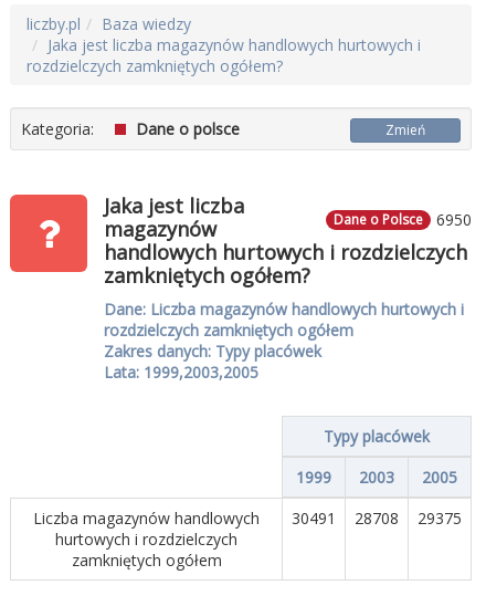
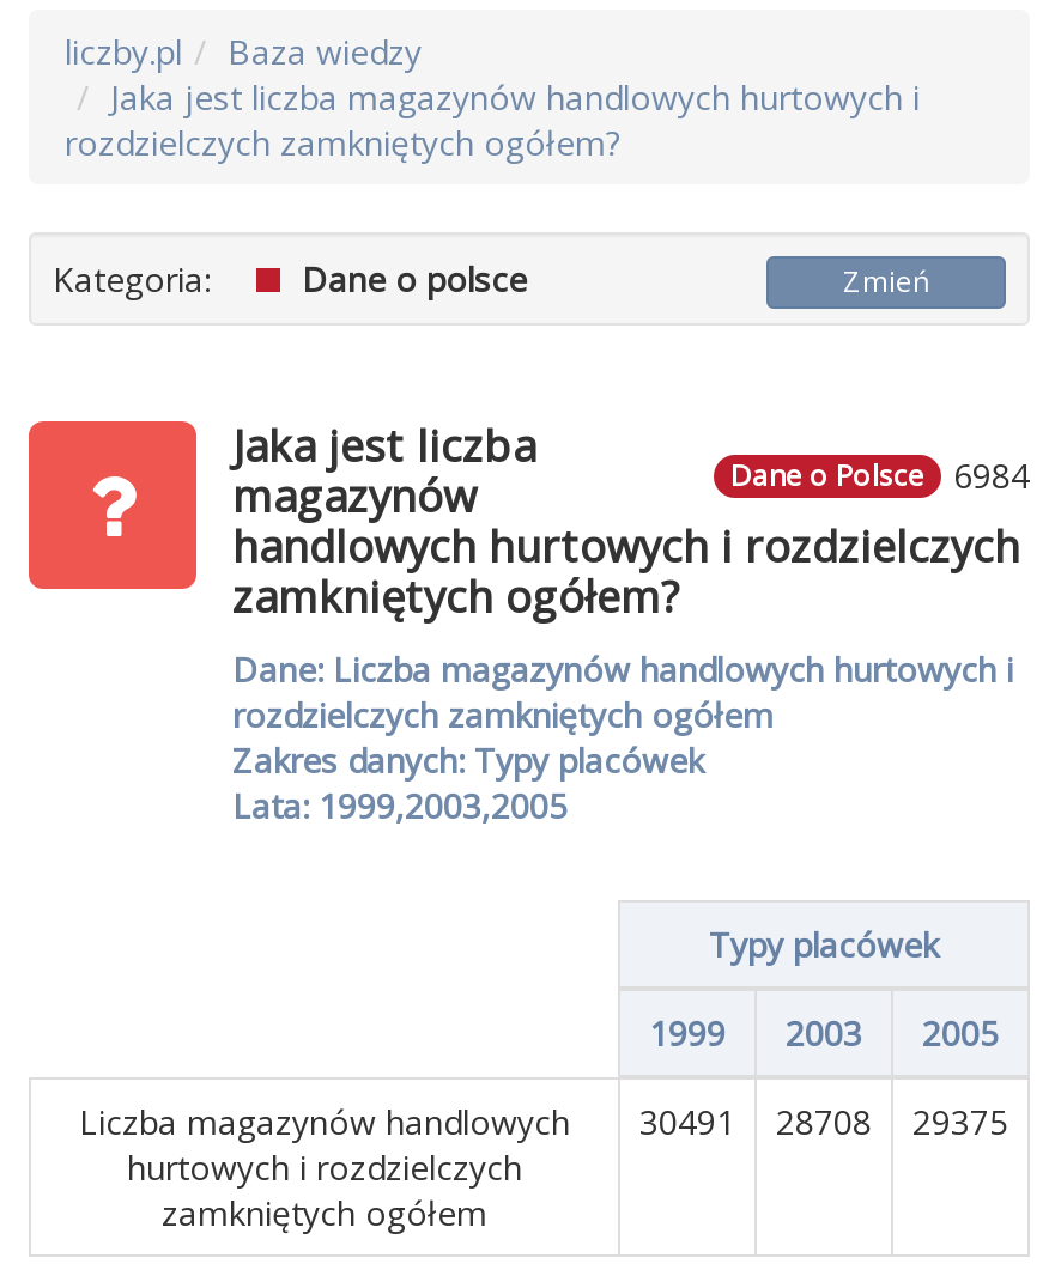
- Dane o Polsce 6950
+ Dane o Polsce 6984
